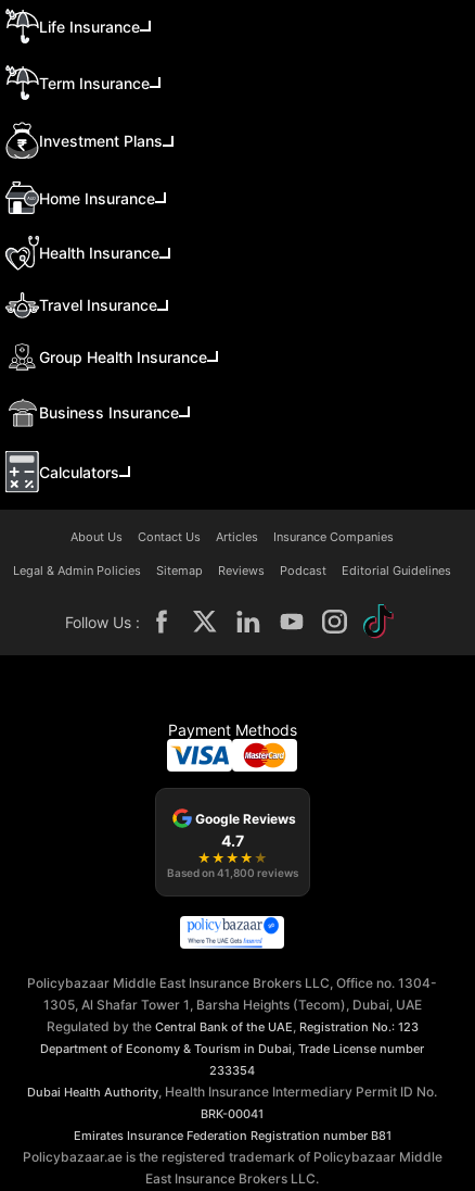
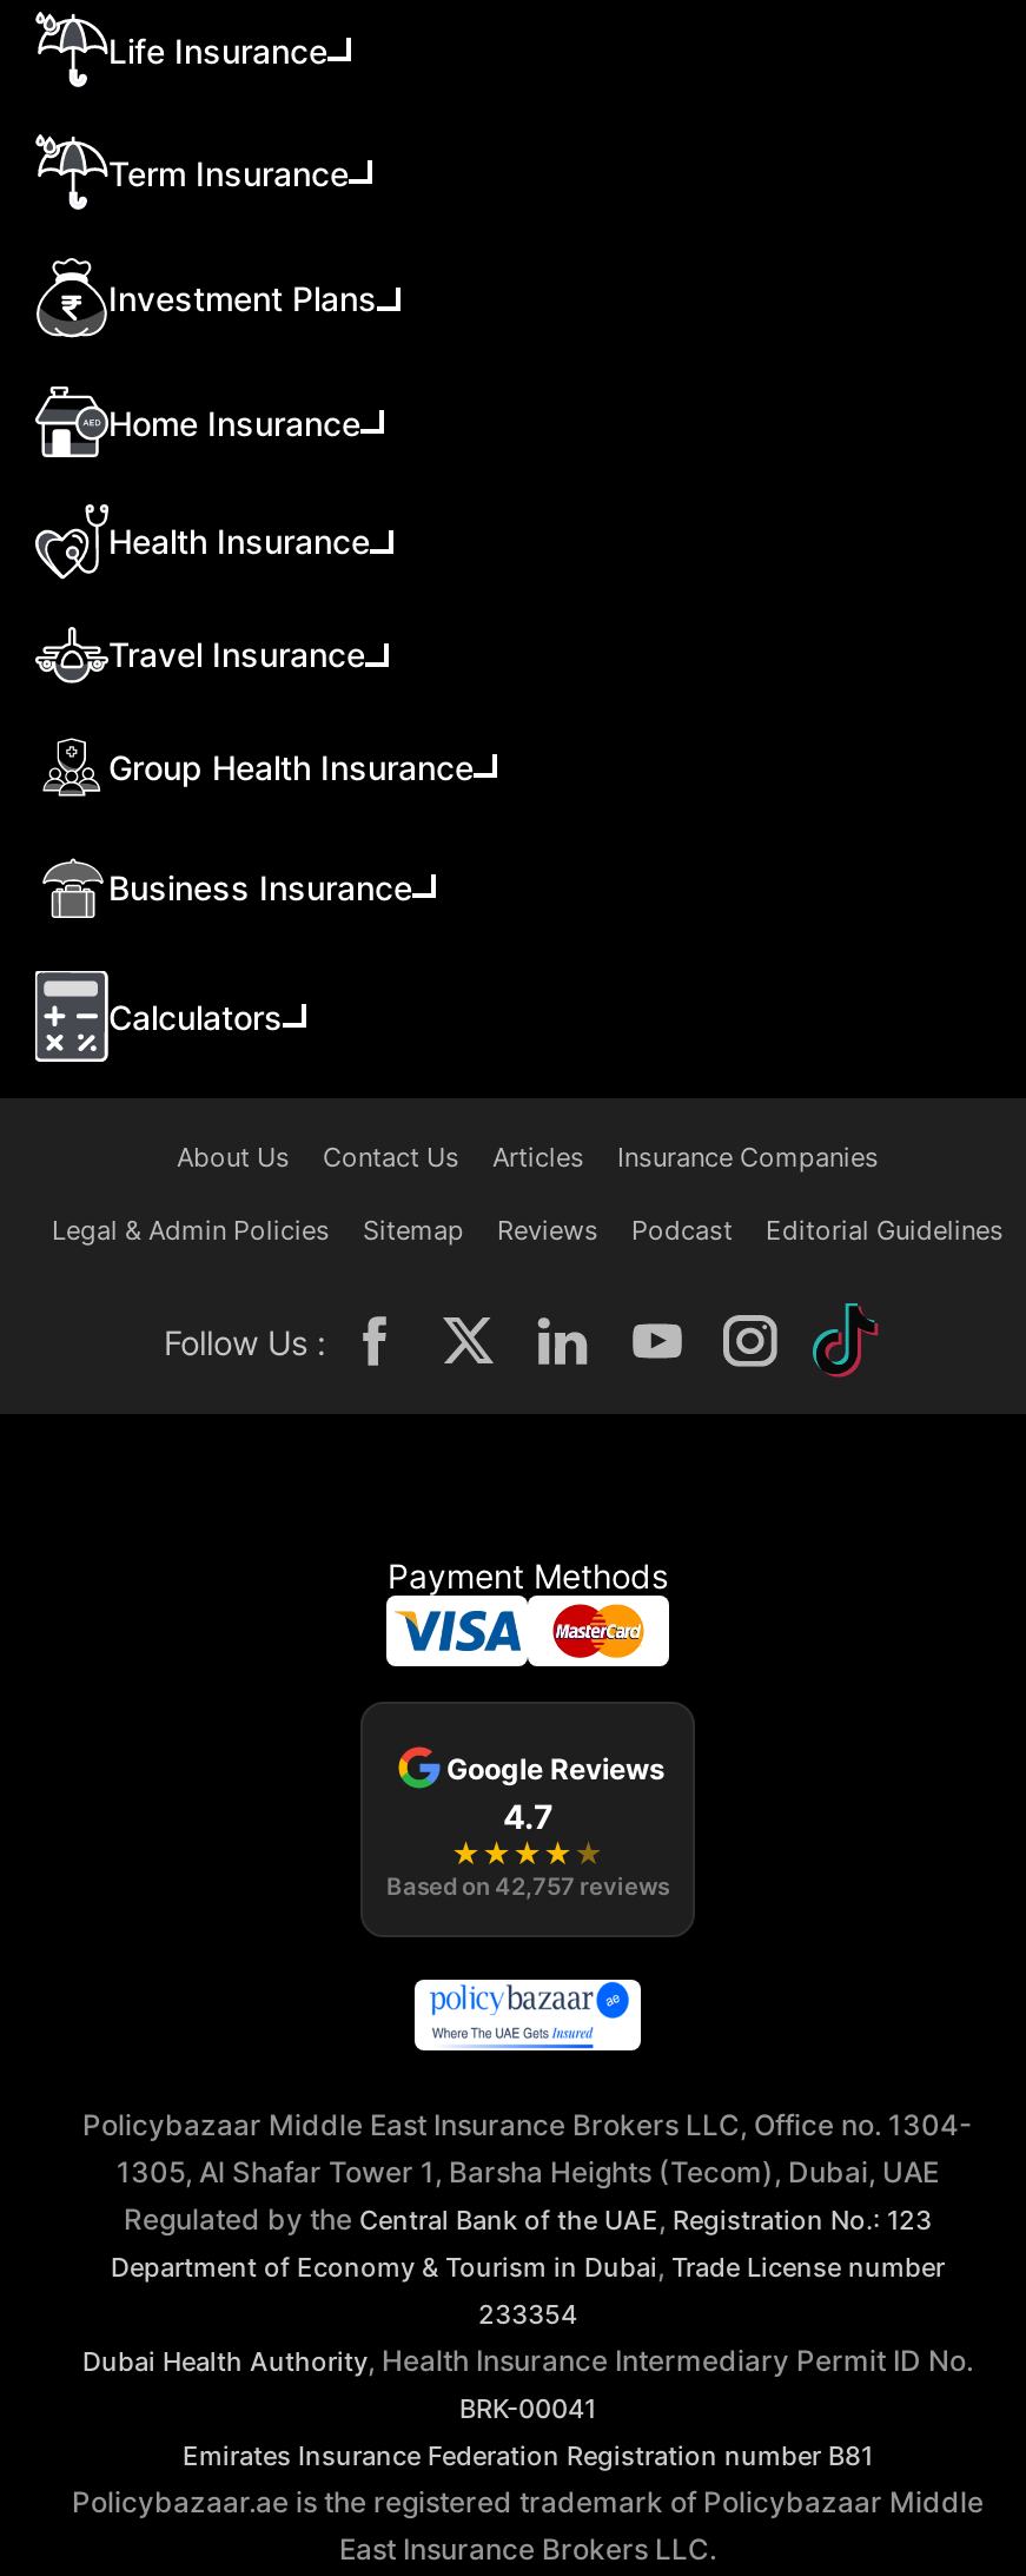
- Based on 41,800 reviews
+ Based on 42,757 reviews
